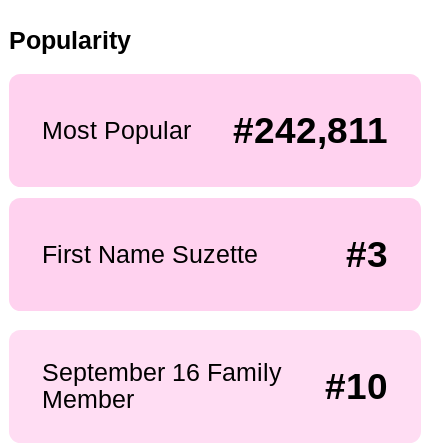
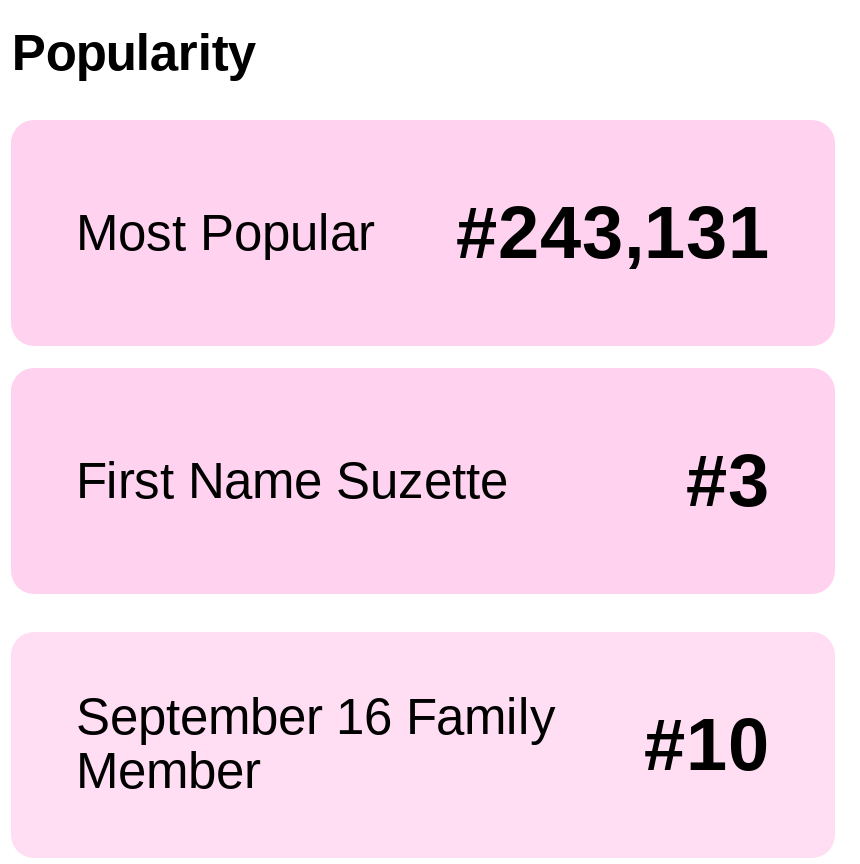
- Most Popular #242,811
+ Most Popular #243,131
